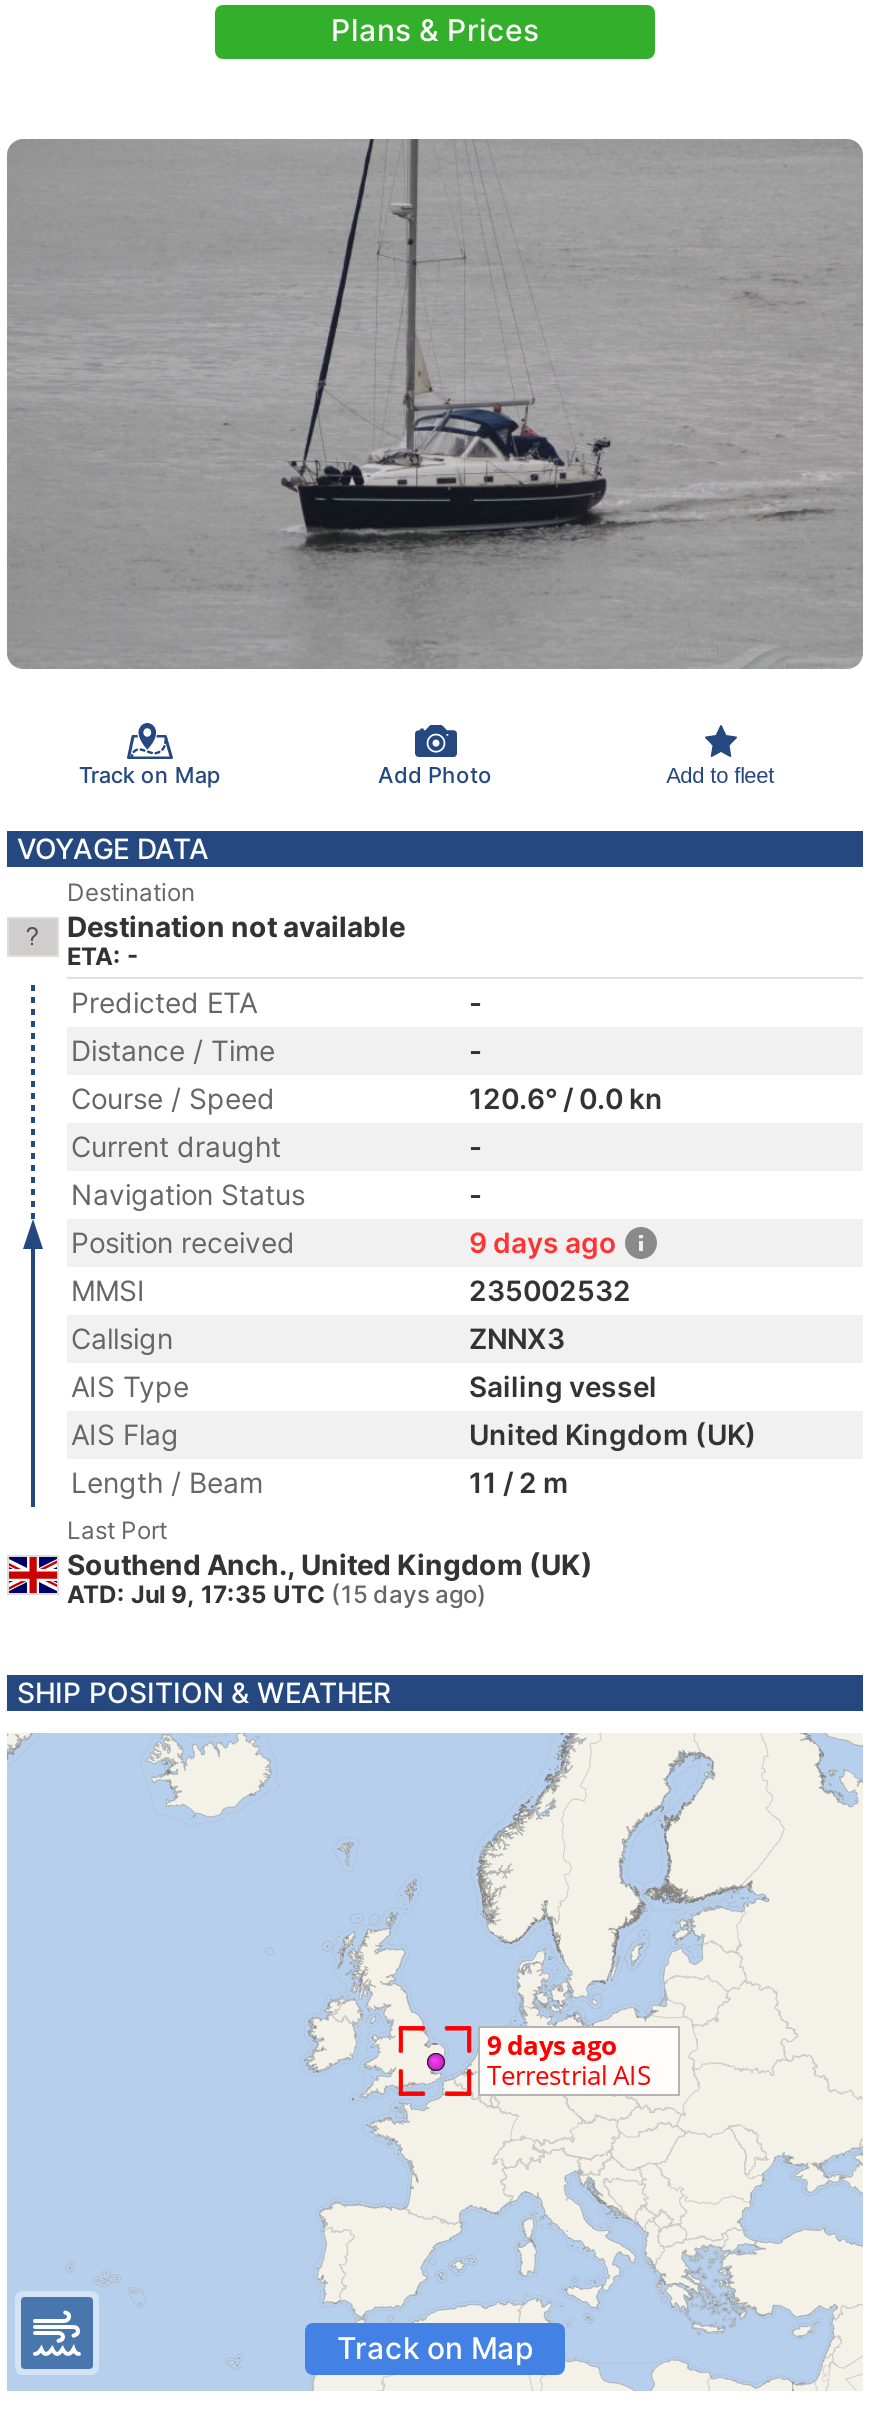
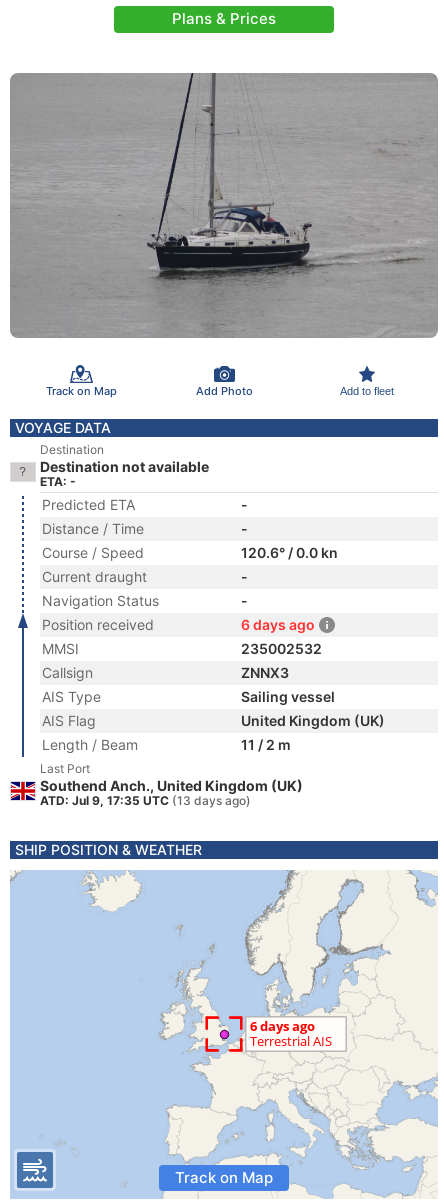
- 9 days ago
+ 6 days ago

- ATD: Jul 9, 17:35 UTC (15 days ago)
+ ATD: Jul 9, 17:35 UTC (13 days ago)
